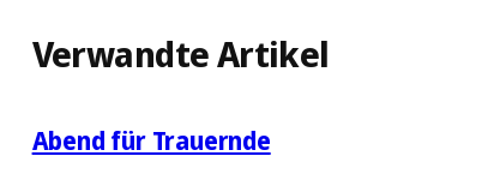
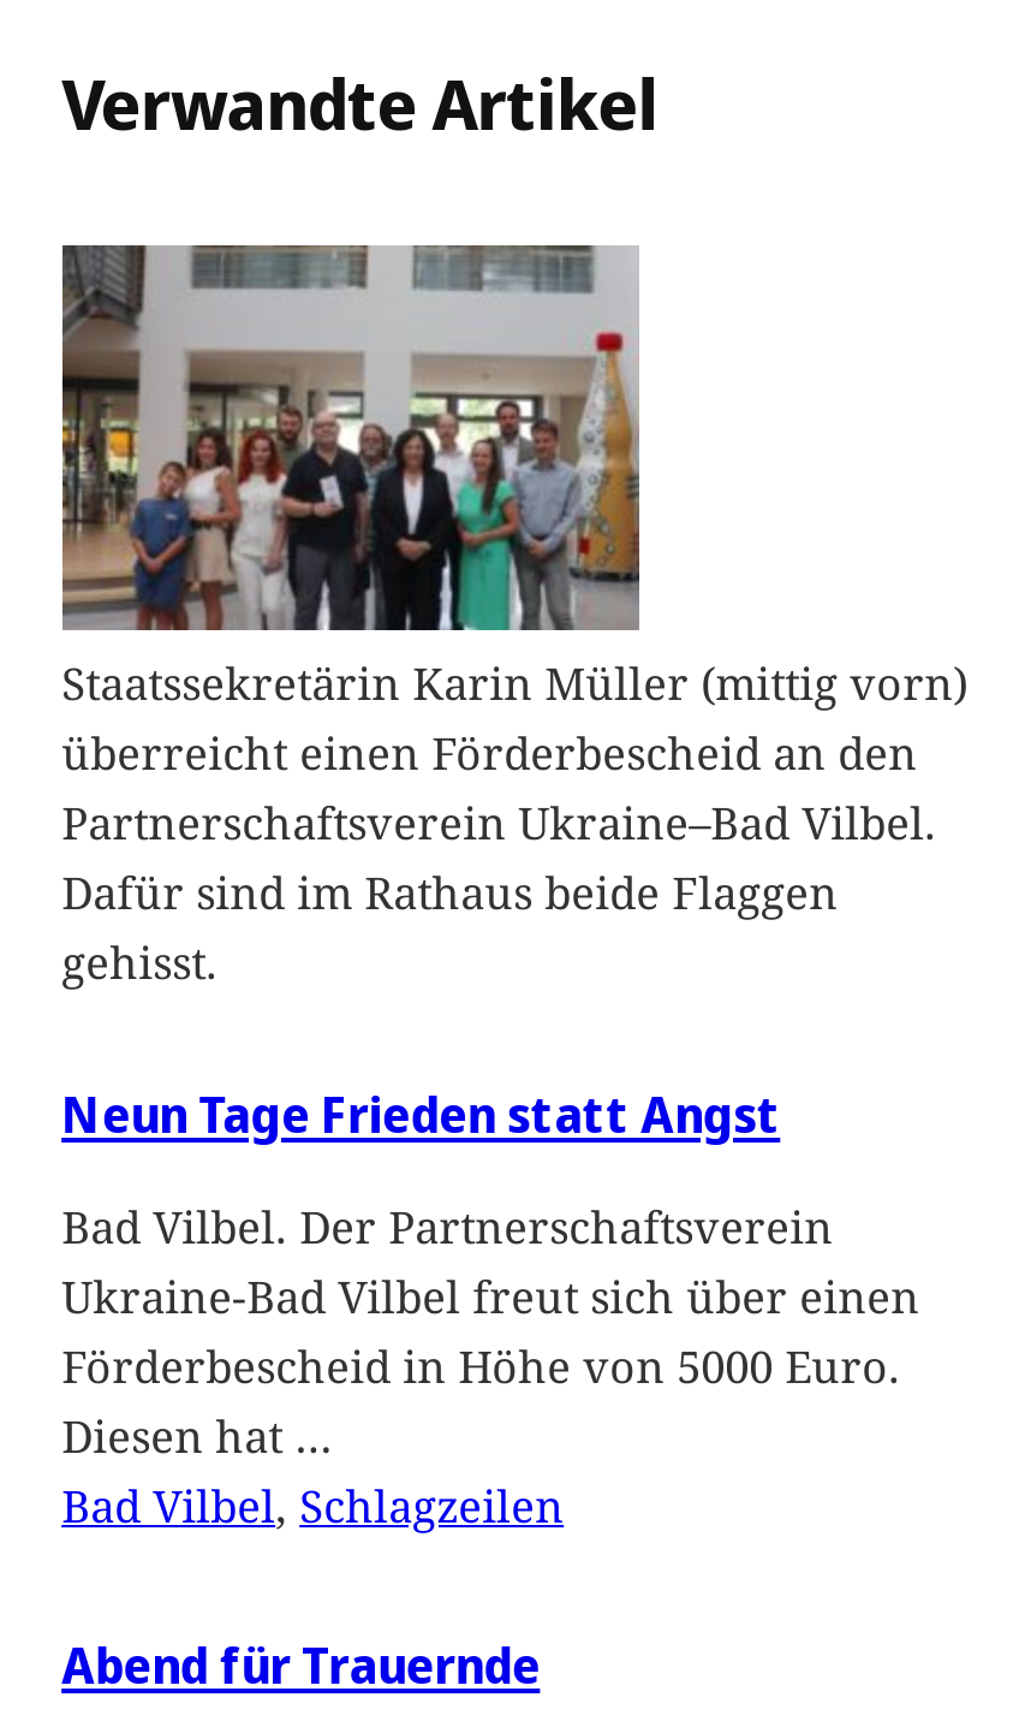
+ [image]
+ Staatssekretärin Karin Müller (mittig vorn)
+ überreicht einen Förderbescheid an den
+ Partnerschaftsverein Ukraine–Bad Vilbel.
+ Dafür sind im Rathaus beide Flaggen
+ gehisst.
+ Neun Tage Frieden statt Angst
+ Bad Vilbel. Der Partnerschaftsverein
+ Ukraine-Bad Vilbel freut sich über einen
+ Förderbescheid in Höhe von 5000 Euro.
+ Diesen hat …
+ Bad Vilbel, Schlagzeilen
